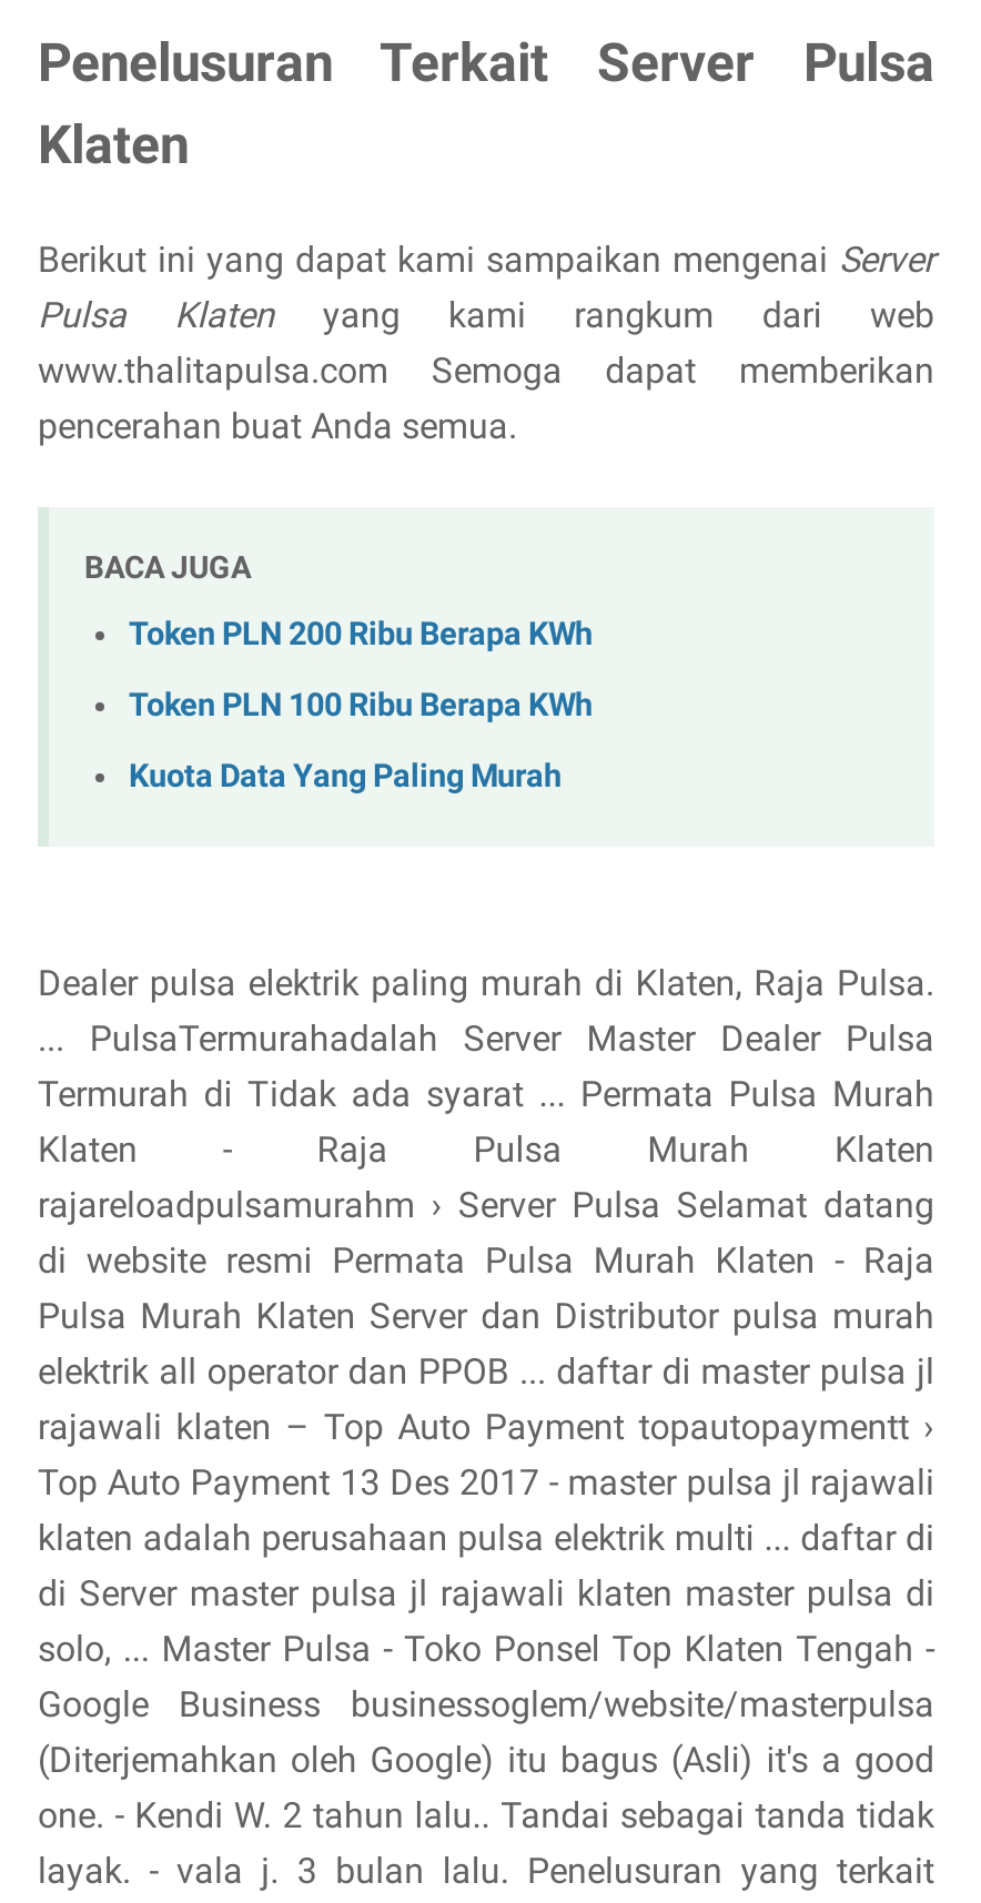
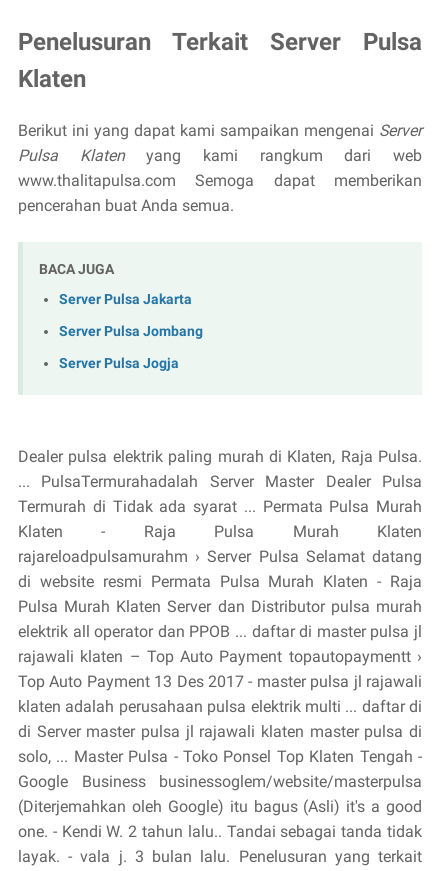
- Token PLN 200 Ribu Berapa KWh
+ Server Pulsa Jakarta

- Token PLN 100 Ribu Berapa KWh
+ Server Pulsa Jombang

- Kuota Data Yang Paling Murah
+ Server Pulsa Jogja
